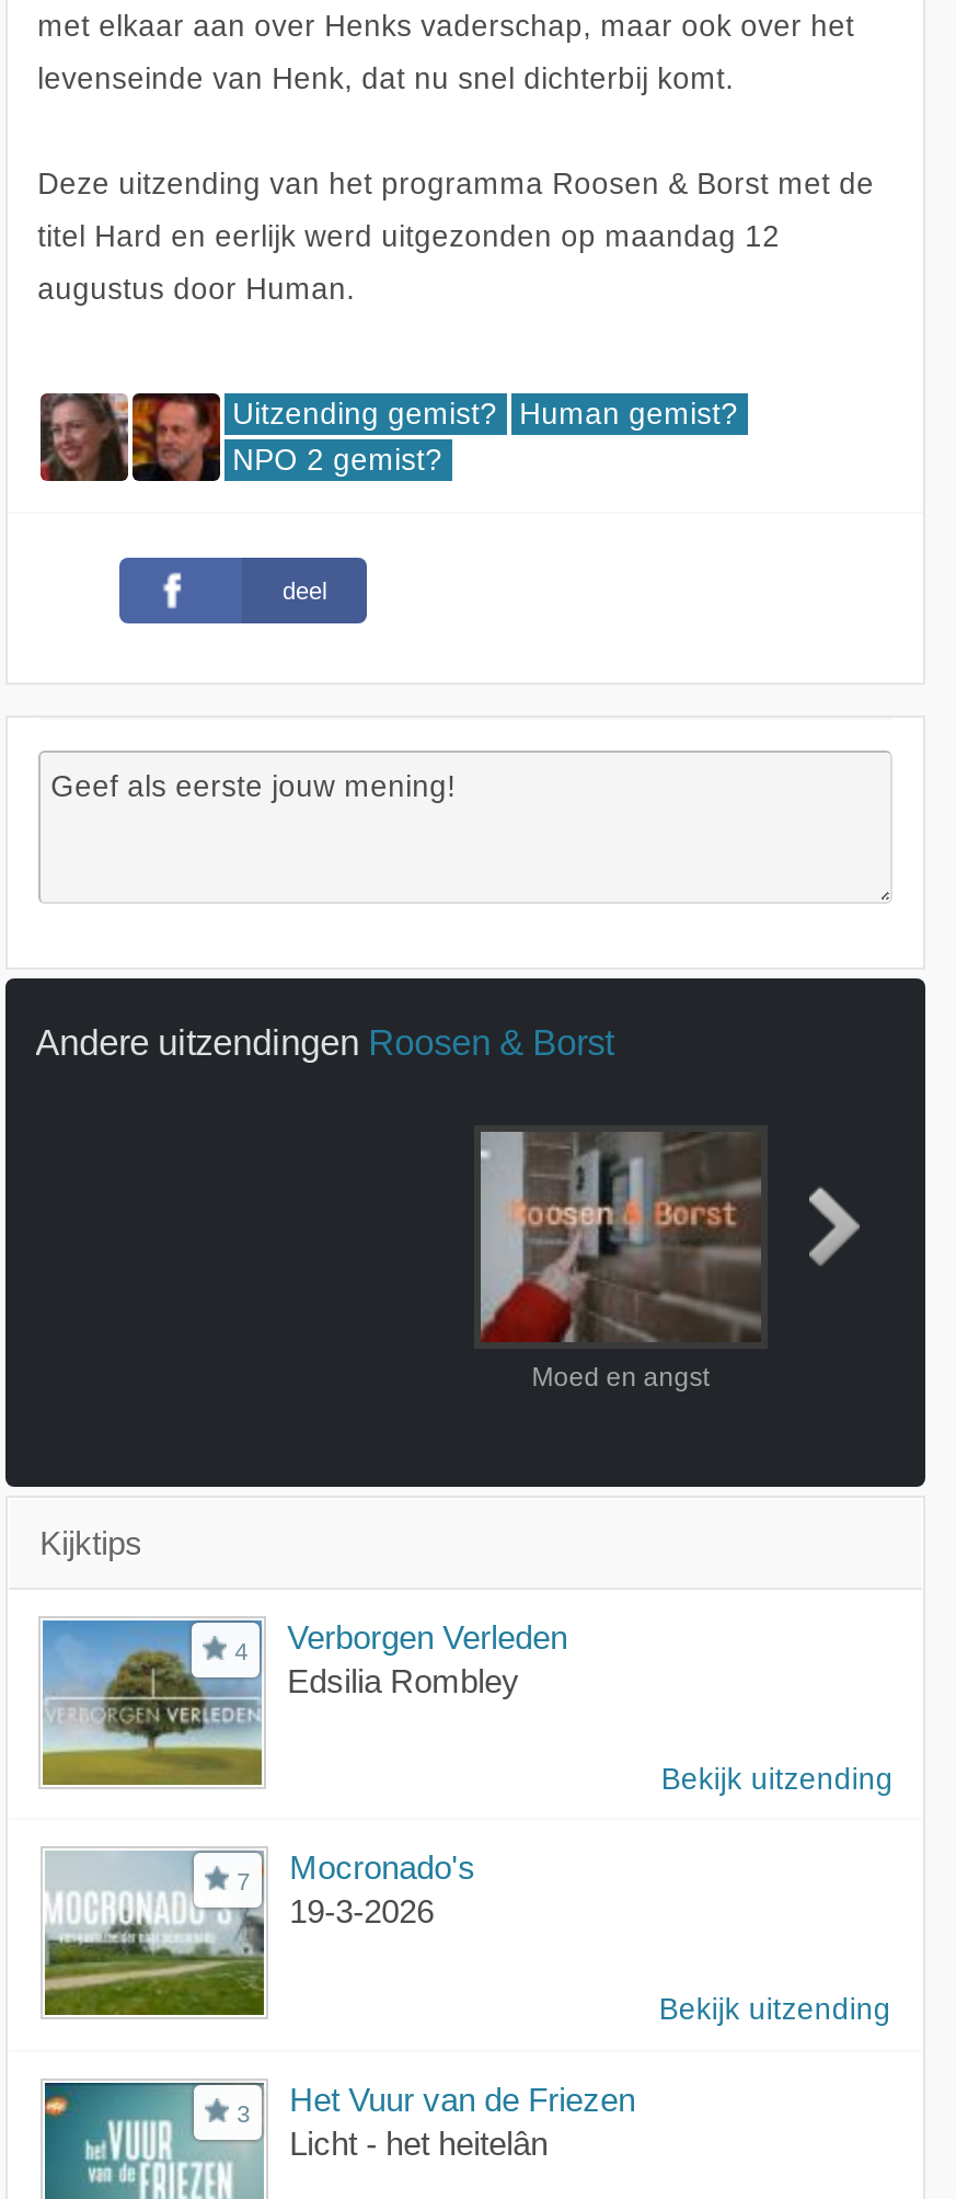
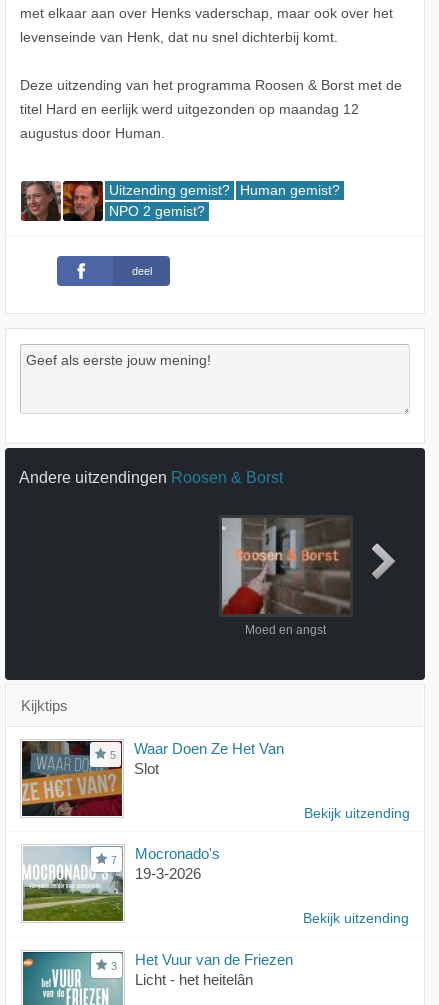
- [image]
- 4
- Verborgen Verleden
- Edsilia Rombley
+ [image]
+ 5
+ Waar Doen Ze Het Van
+ Slot
